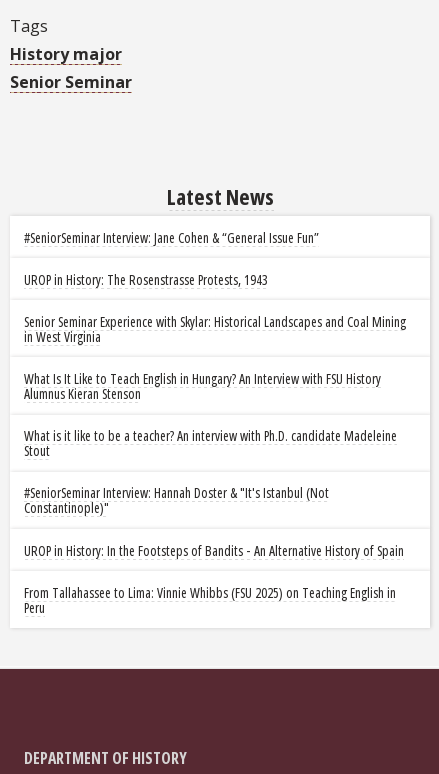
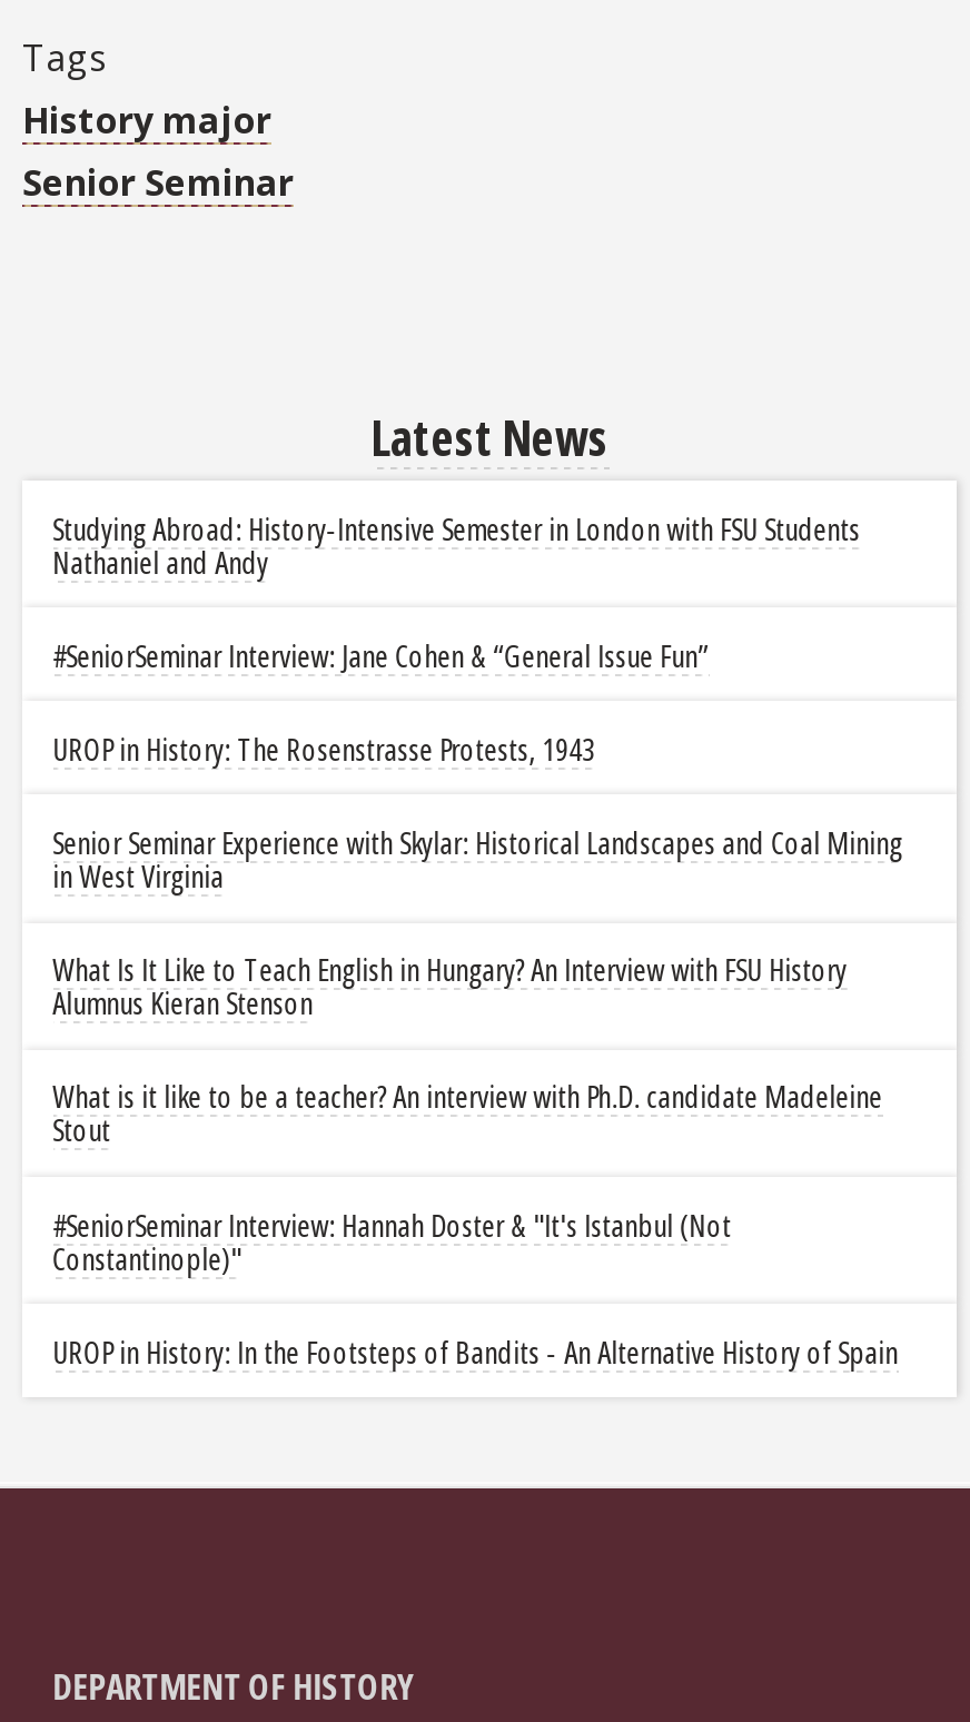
+ Studying Abroad: History-Intensive Semester in London with FSU Students
+ Nathaniel and Andy

moved down: #SeniorSeminar Interview: Jane Cohen & “General Issue Fun” | UROP in History: The Rosenstrasse Protests, 1943 | Senior Seminar Experience with Skylar: Historical Landscapes and Coal Mining | ... | Constantinople)" | UROP in History: In the Footsteps of Bandits - An Alternative History of Spain

- From Tallahassee to Lima: Vinnie Whibbs (FSU 2025) on Teaching English in
- Peru
